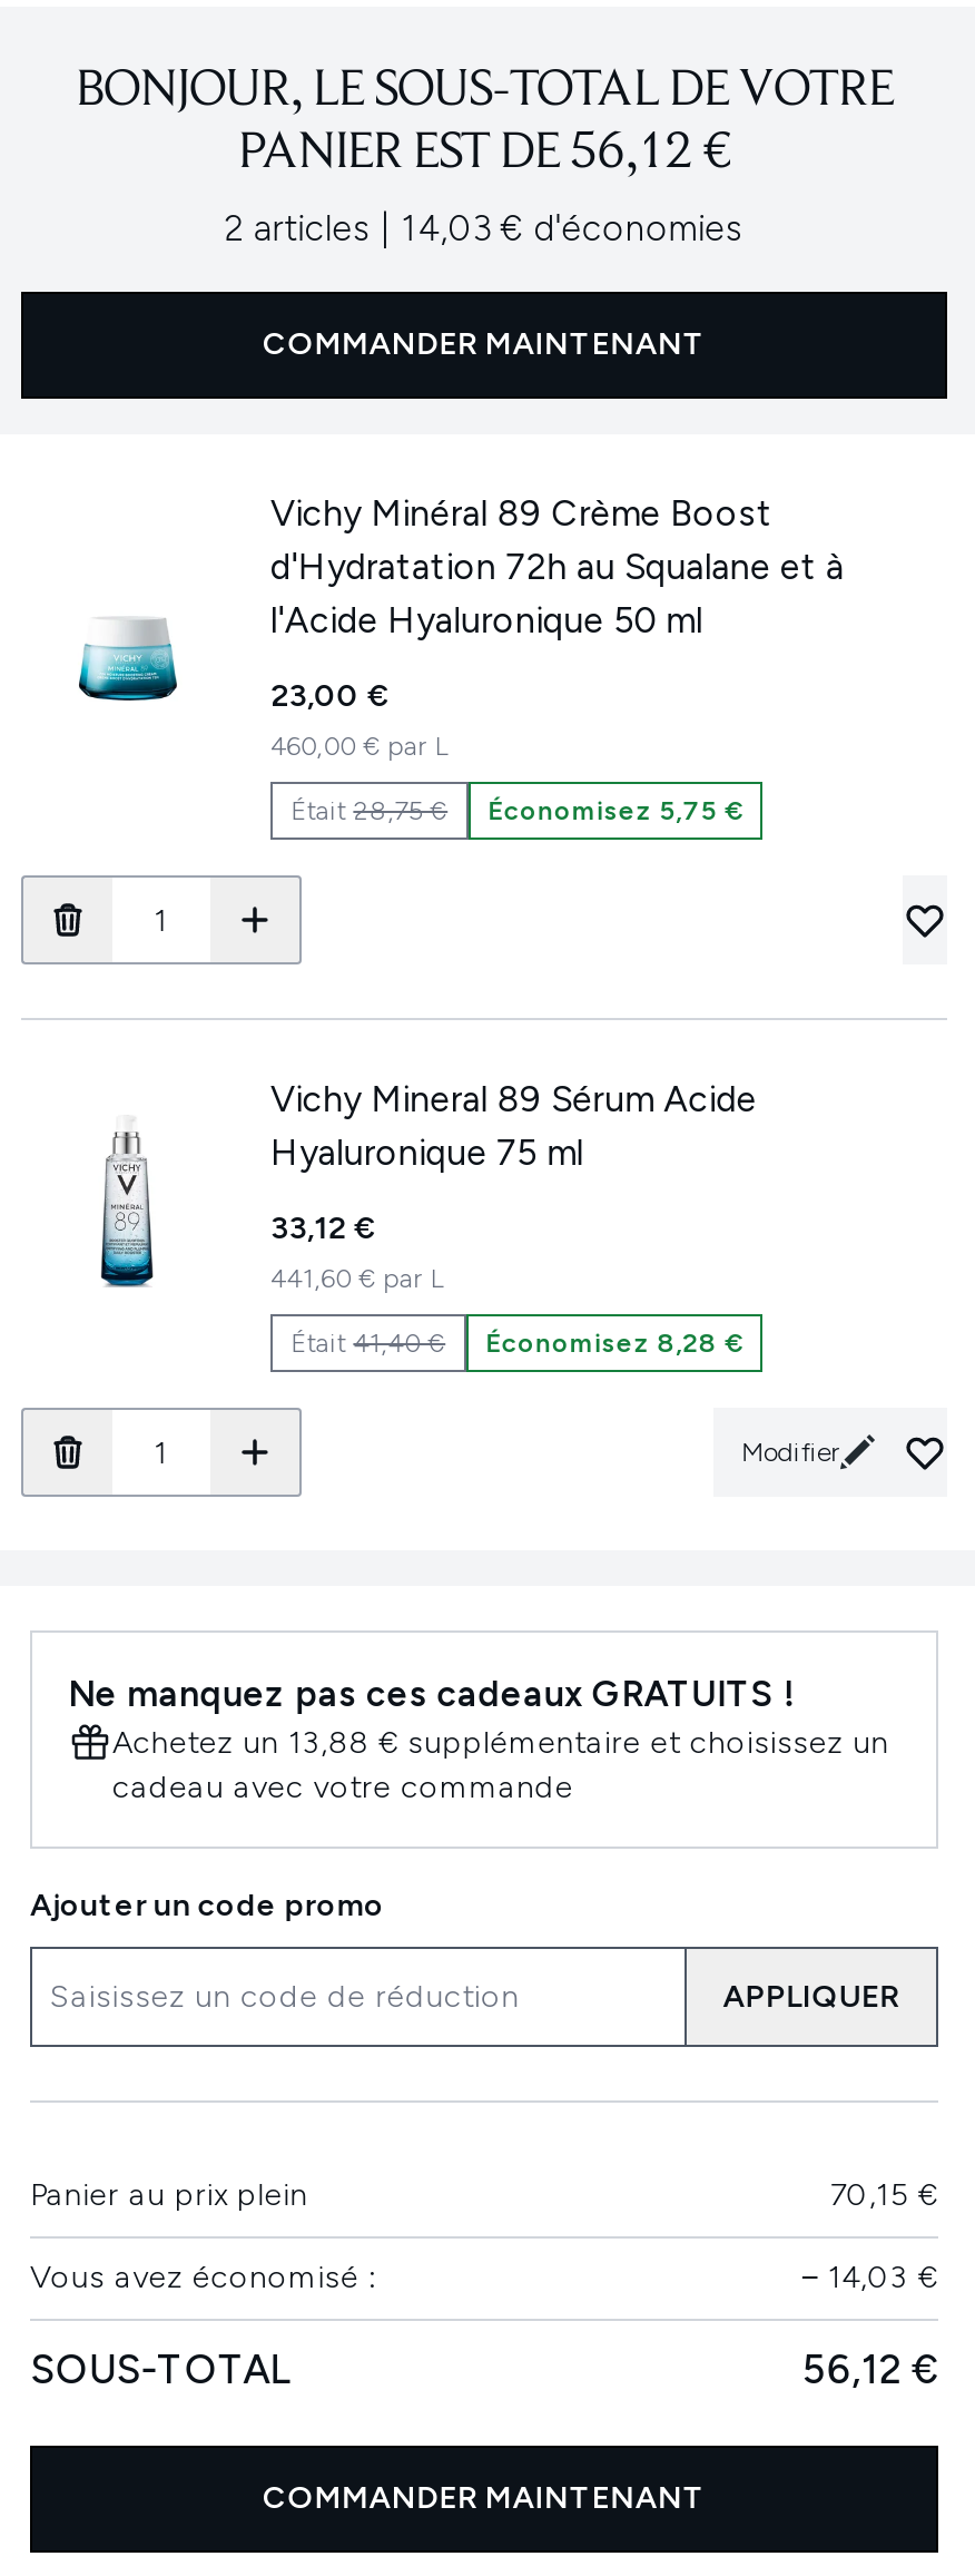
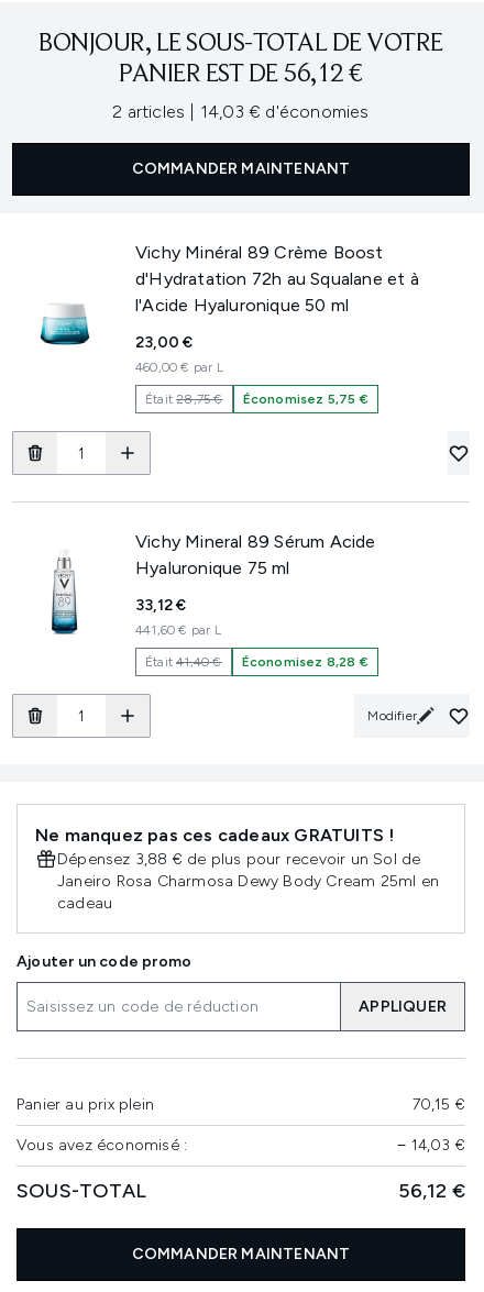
- Achetez un 13,88 € supplémentaire et choisissez un
- cadeau avec votre commande
+ Dépensez 3,88 € de plus pour recevoir un Sol de
+ Janeiro Rosa Charmosa Dewy Body Cream 25ml en
+ cadeau
